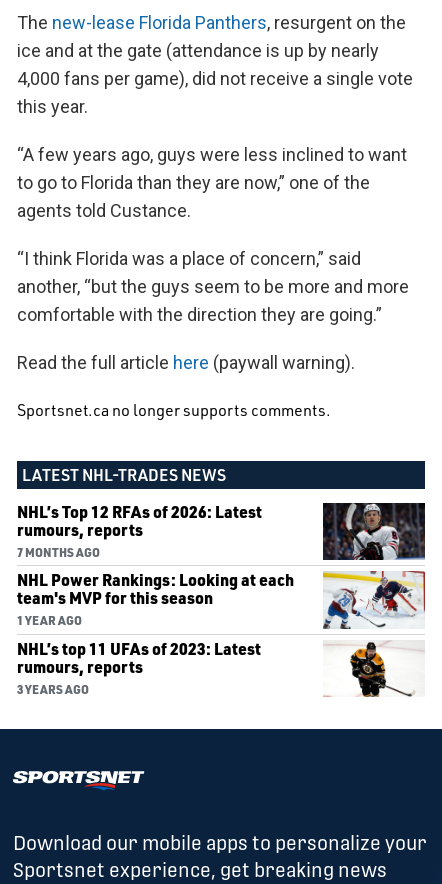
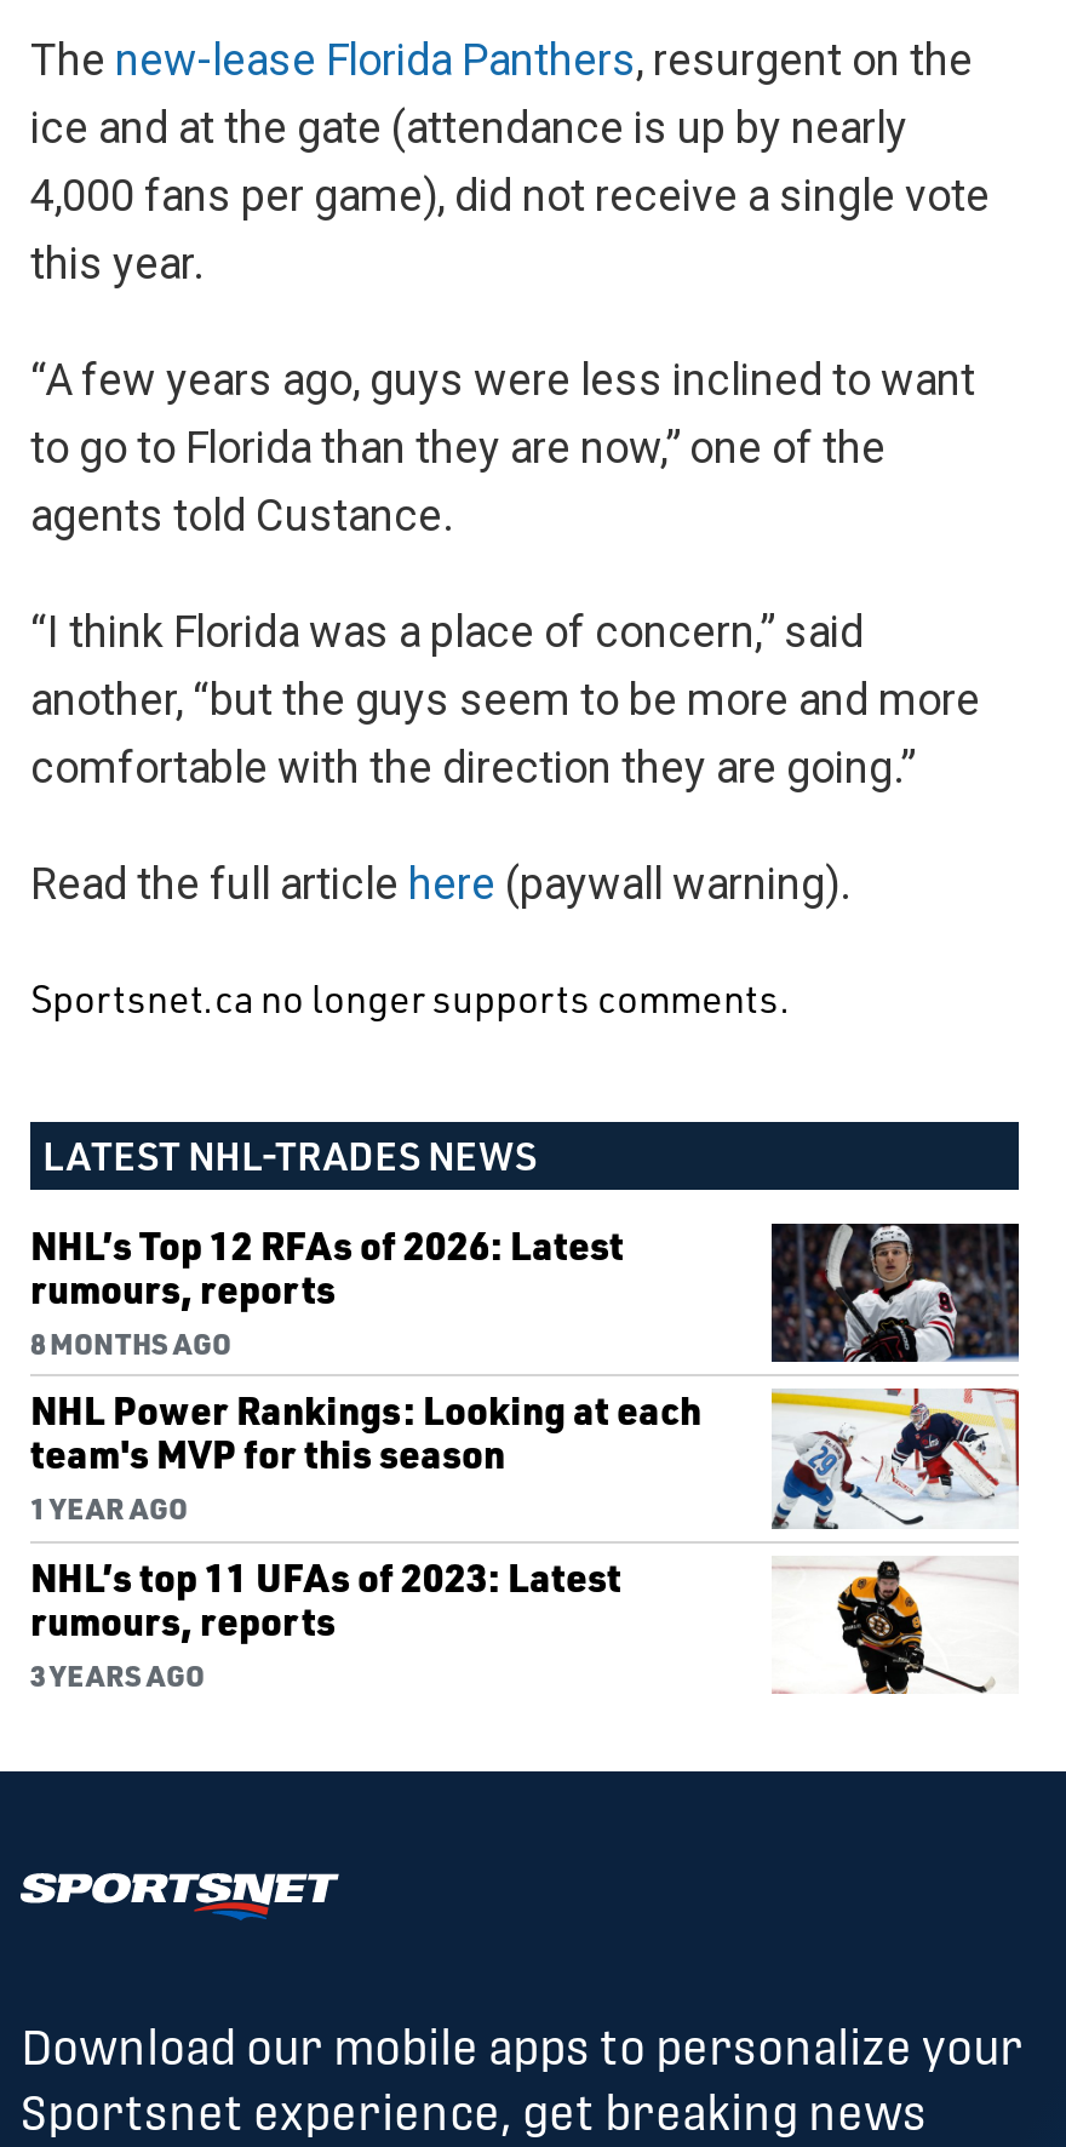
- 7 MONTHS AGO
+ 8 MONTHS AGO
